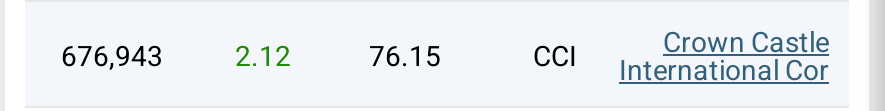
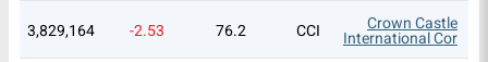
- 676,943
+ 3,829,164

- 2.12
+ -2.53

- 76.15
+ 76.2
